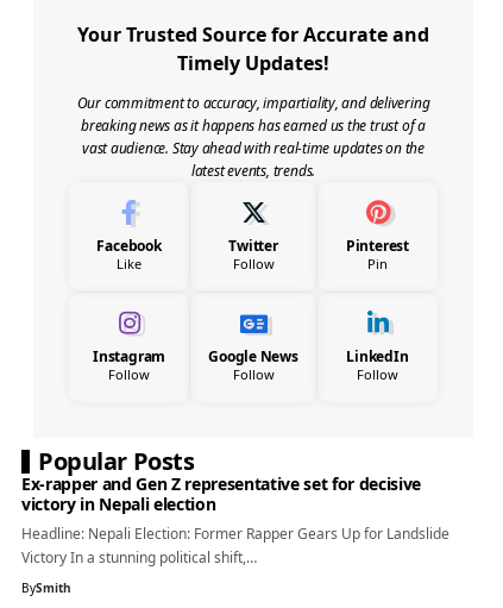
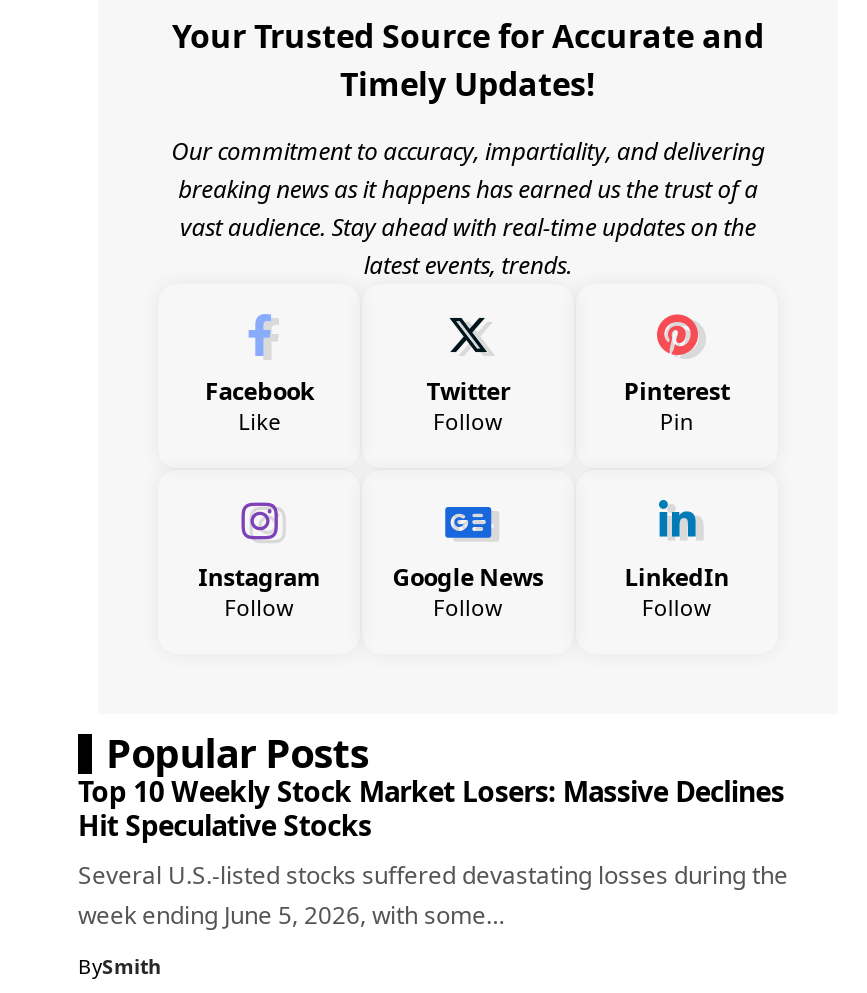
- Ex-rapper and Gen Z representative set for decisive
- victory in Nepali election
- Headline: Nepali Election: Former Rapper Gears Up for Landslide
- Victory In a stunning political shift,…
+ Top 10 Weekly Stock Market Losers: Massive Declines
+ Hit Speculative Stocks
+ Several U.S.-listed stocks suffered devastating losses during the
+ week ending June 5, 2026, with some…
